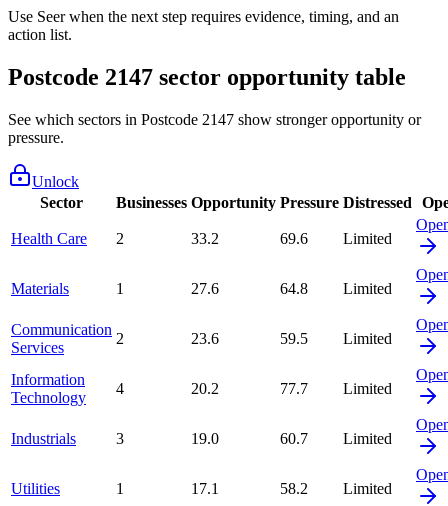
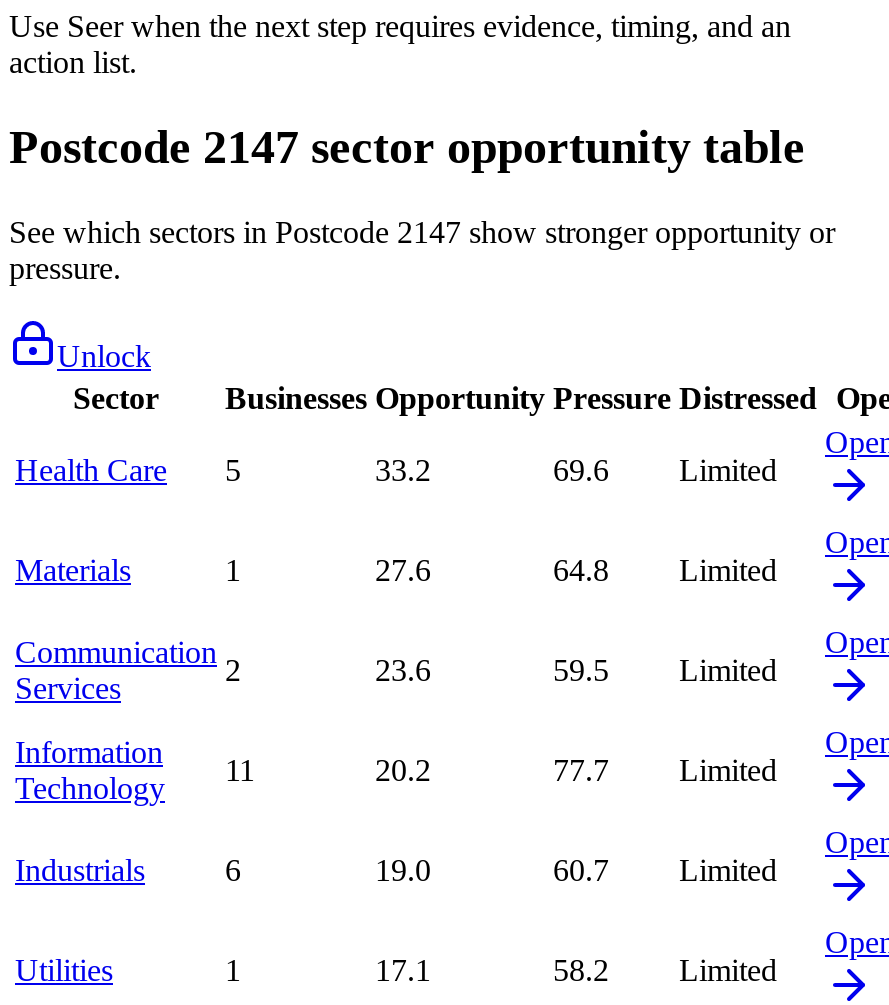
- Health Care 2
+ Health Care 5

- 4
+ 11

- 3
+ 6
